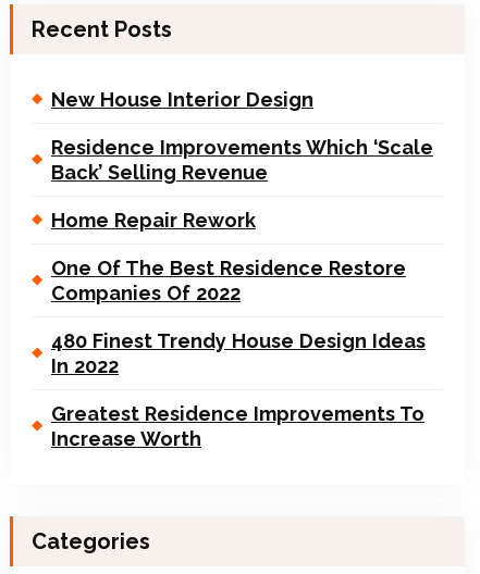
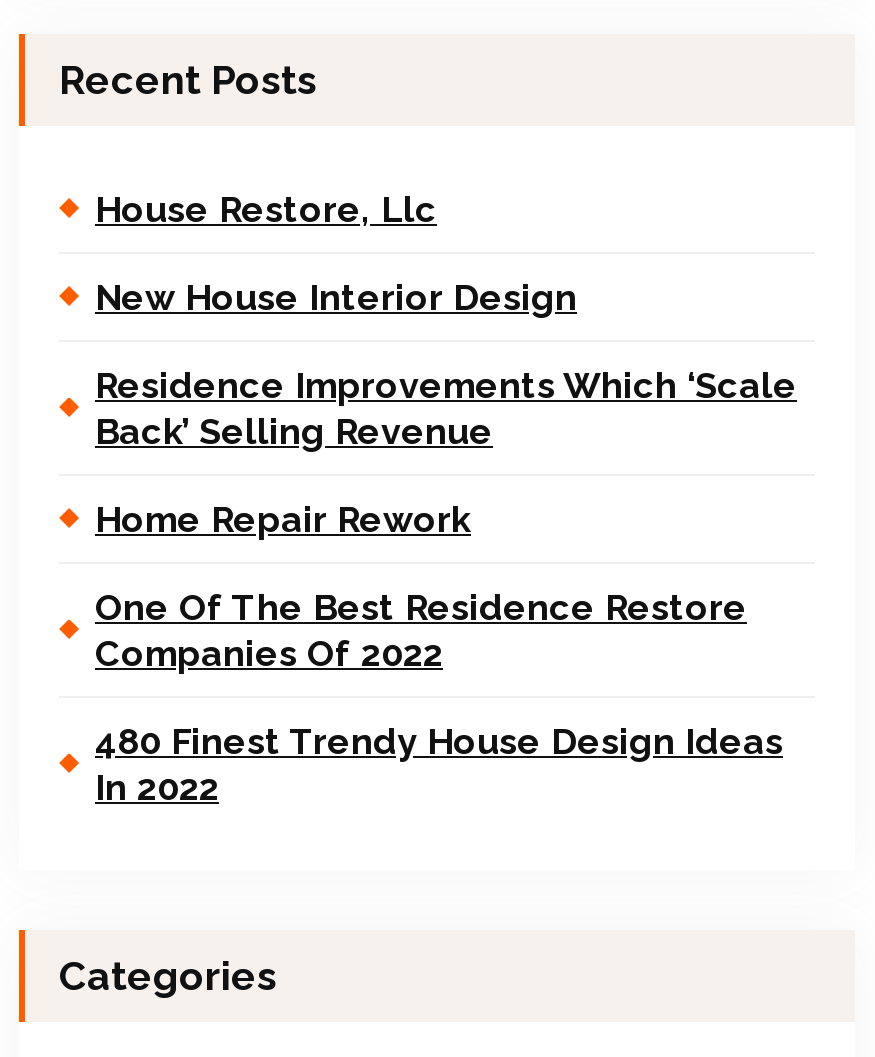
+ House Restore, Llc

moved down: New House Interior Design | Residence Improvements Which ‘Scale | Back’ Selling Revenue | Home Repair Rework | One Of The Best Residence Restore | Companies Of 2022 | 480 Finest Trendy House Design Ideas | In 2022

- Greatest Residence Improvements To
- Increase Worth
